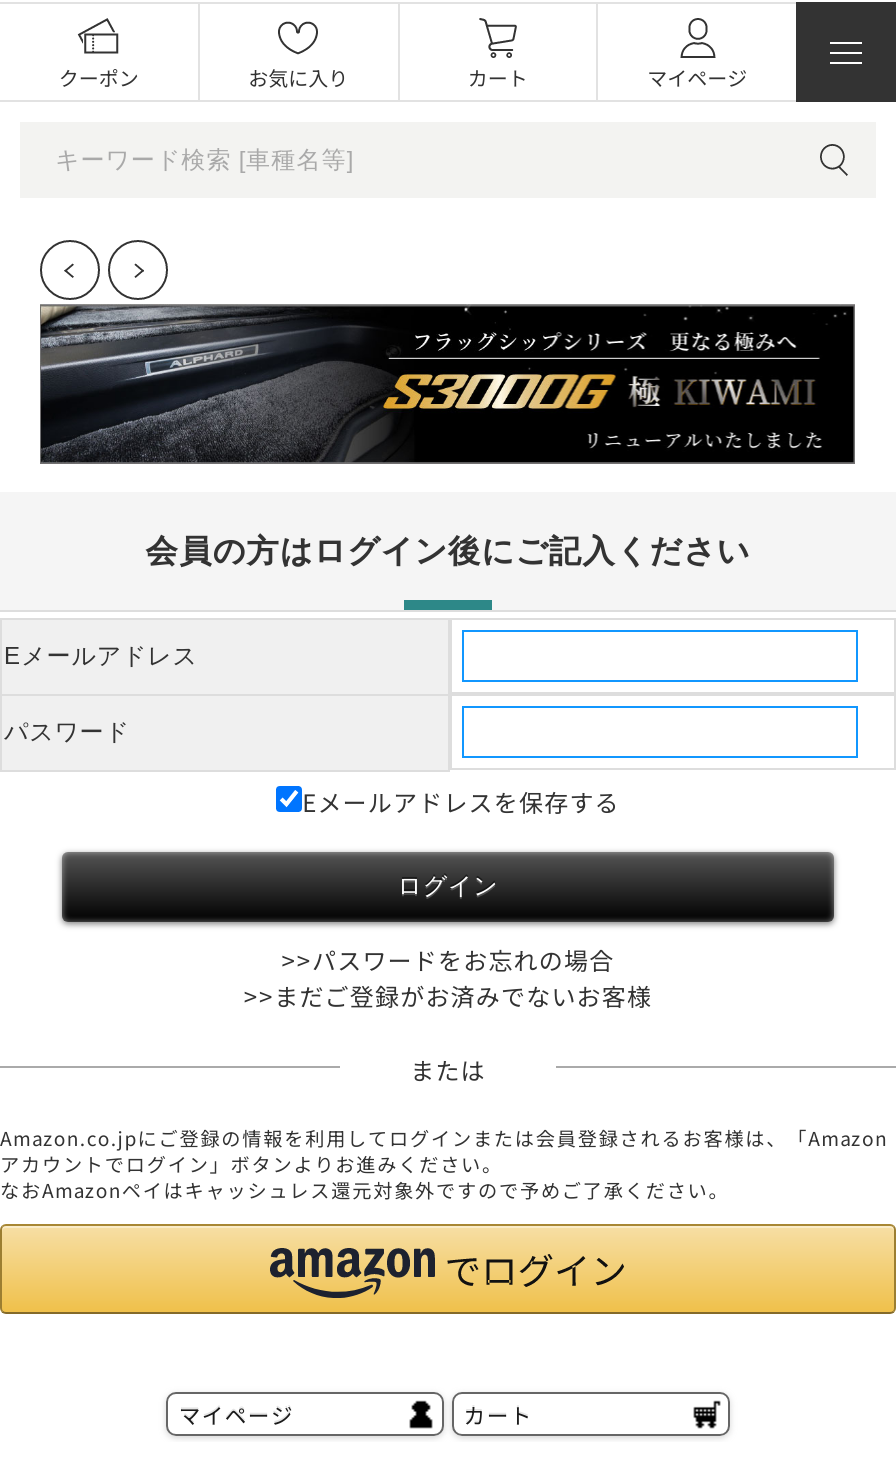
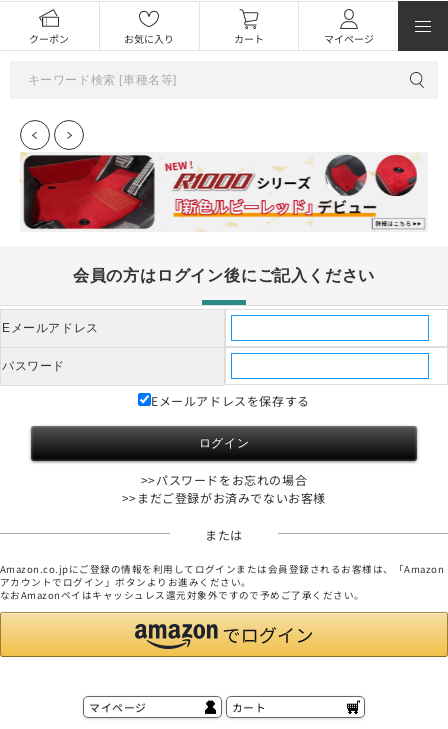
- [image]
+ [image]
